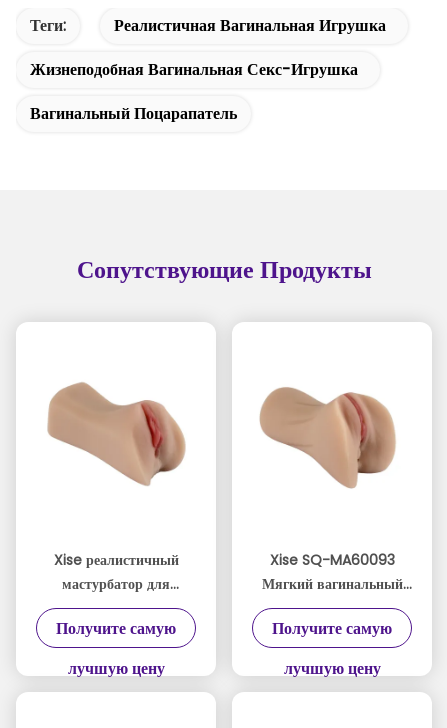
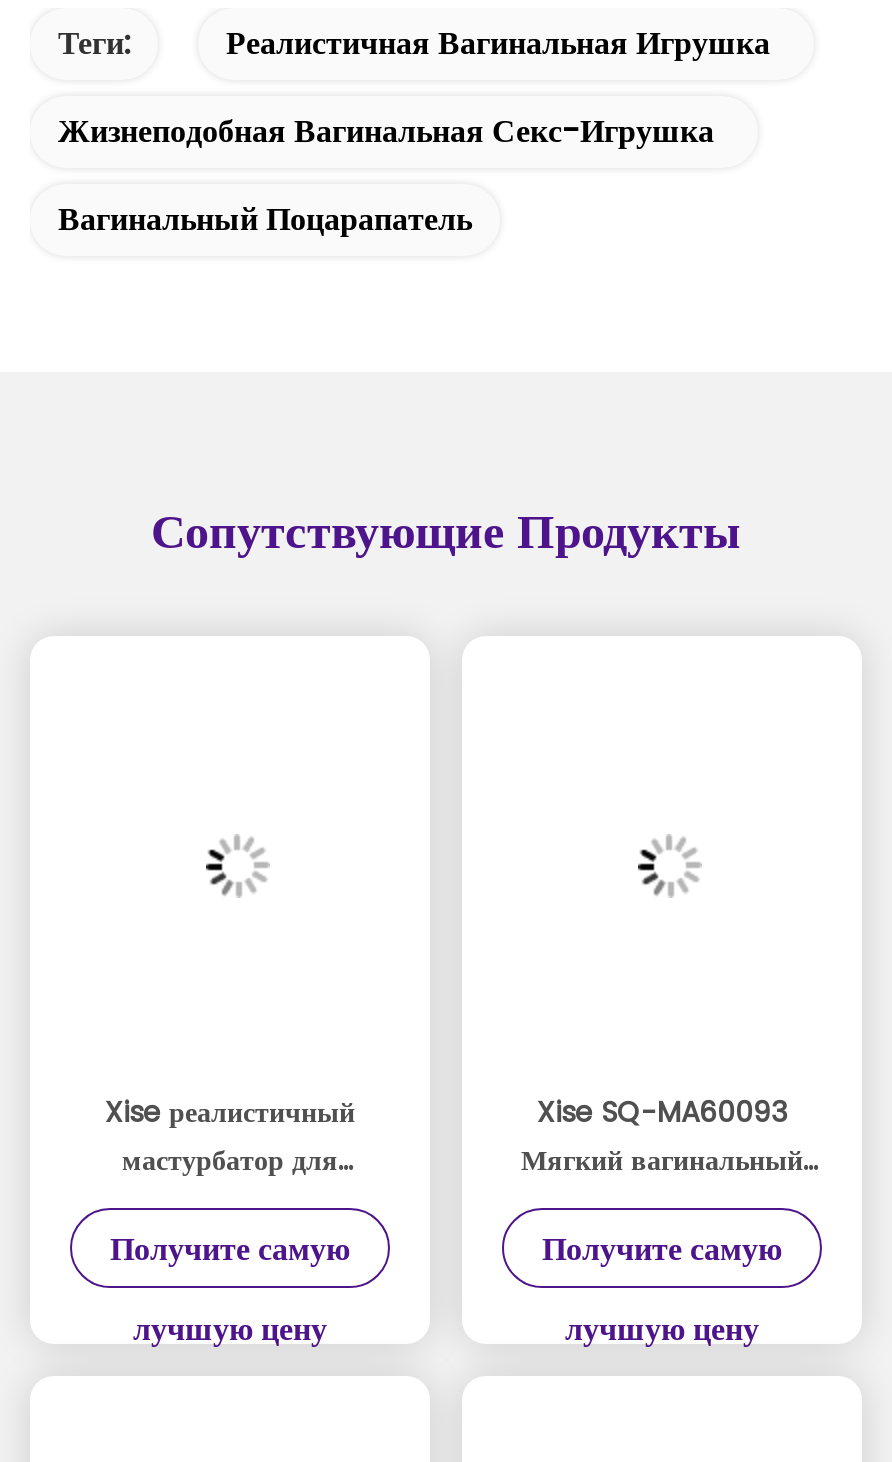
- [image]

- [image]
